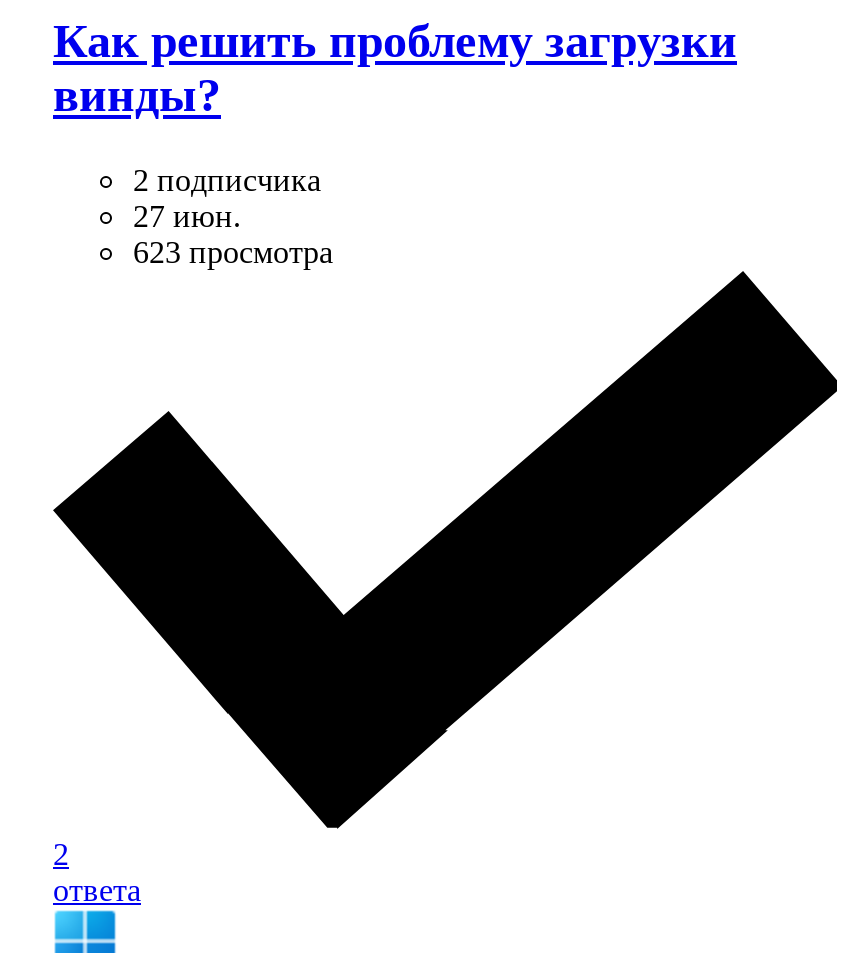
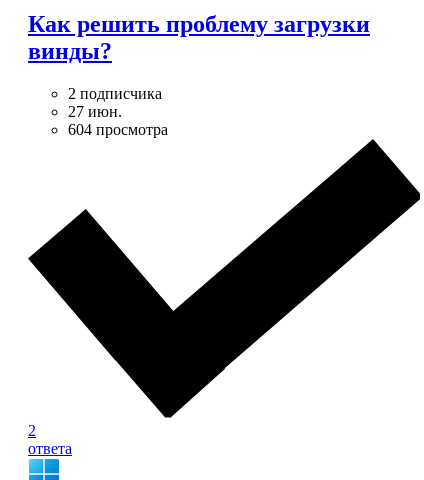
- 623 просмотра
+ 604 просмотра
